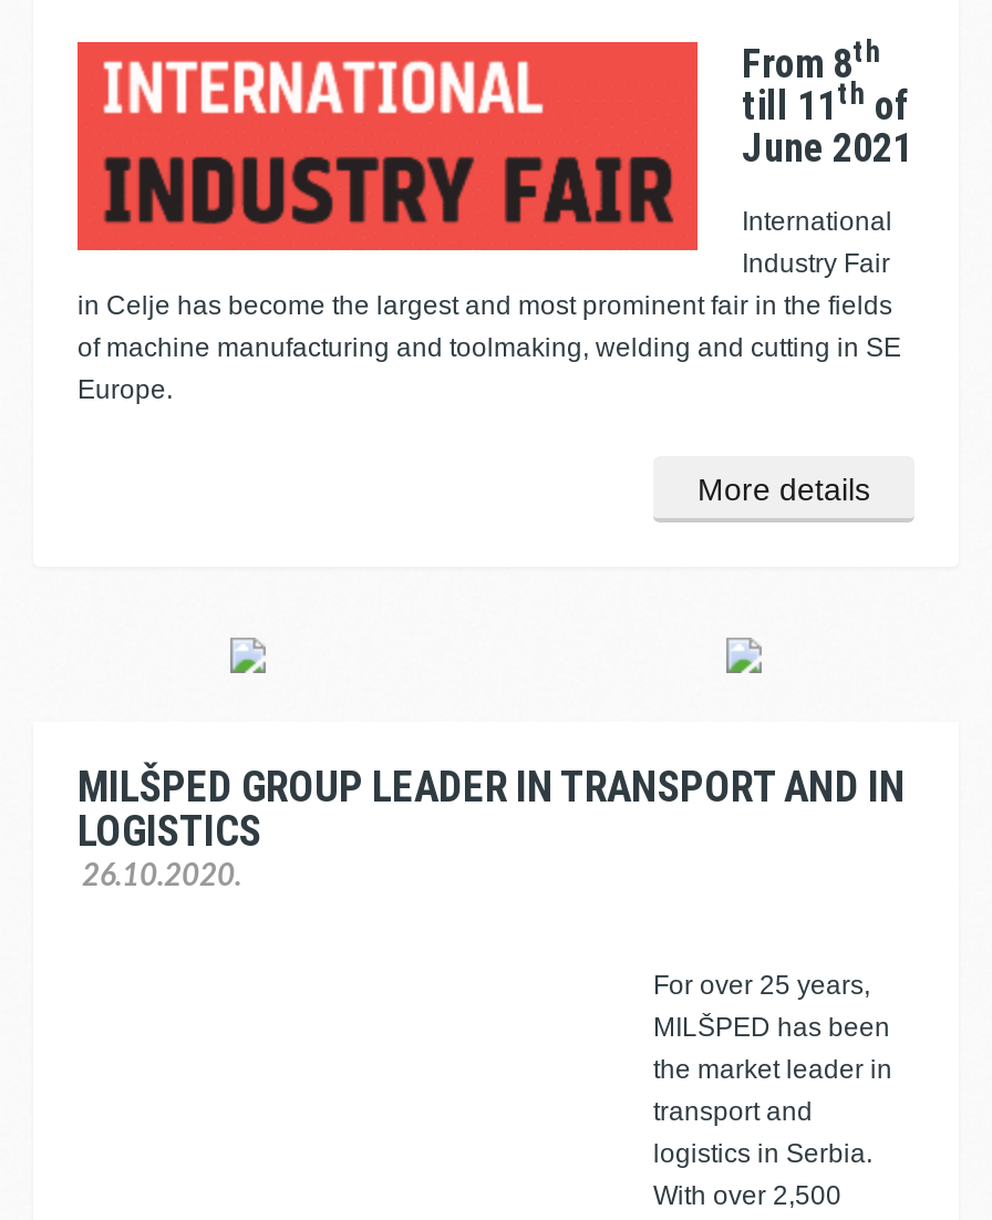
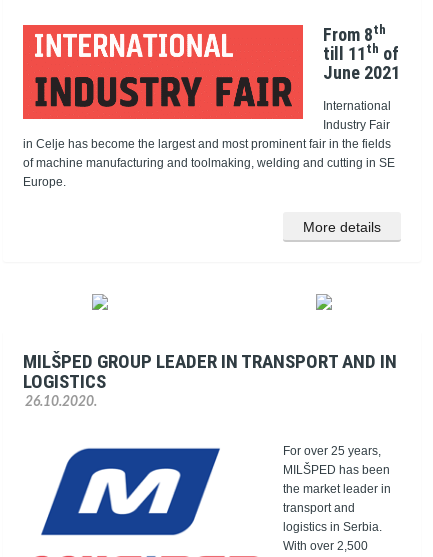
+ [image]
